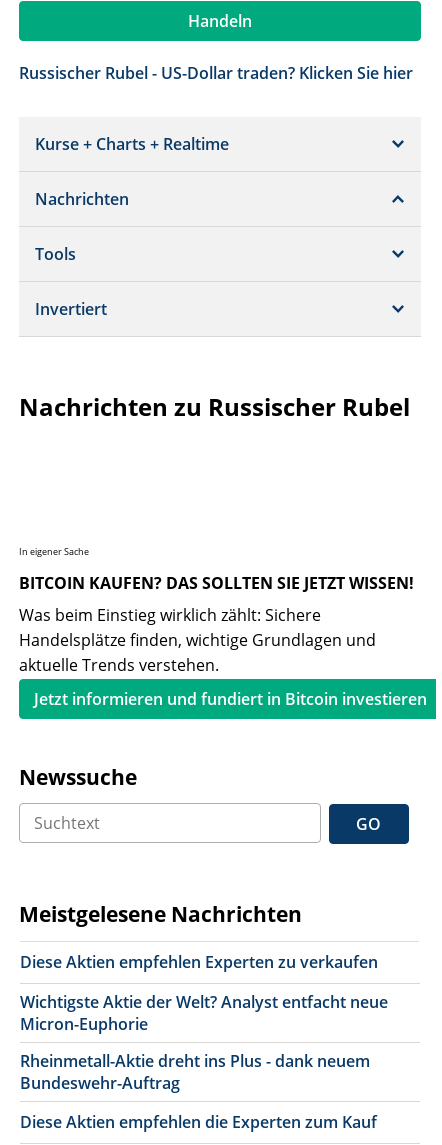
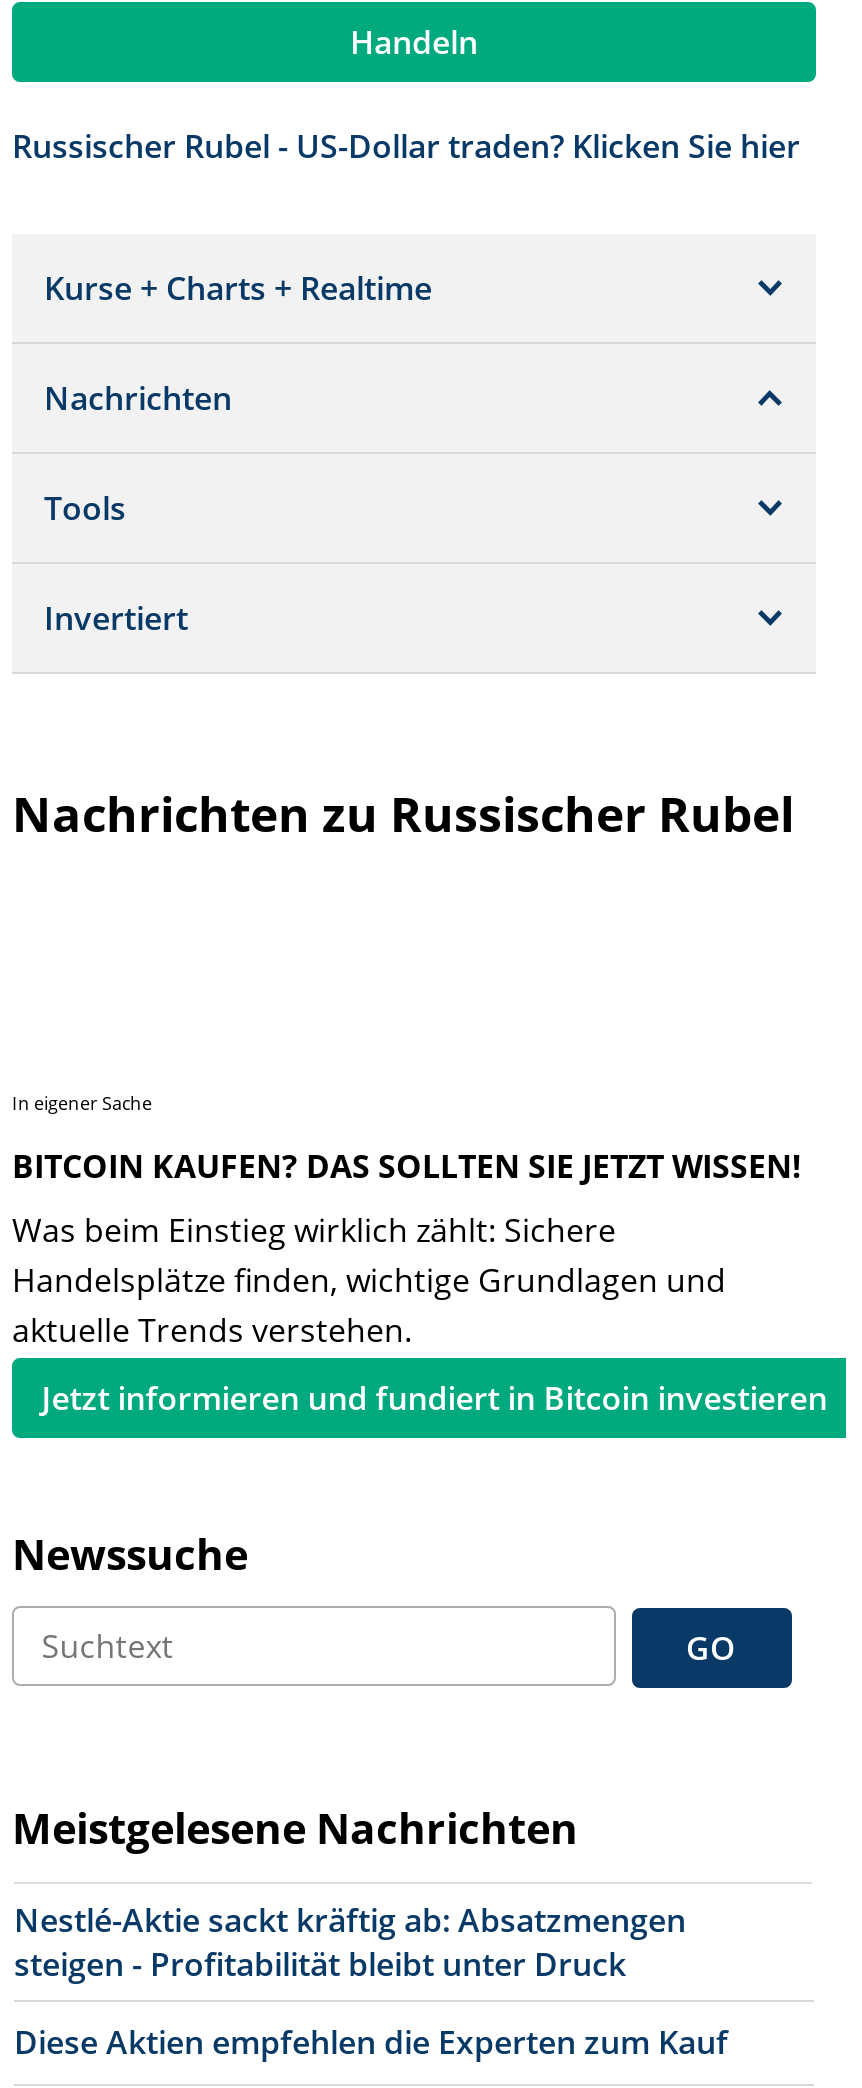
- Diese Aktien empfehlen Experten zu verkaufen
- Wichtigste Aktie der Welt? Analyst entfacht neue
- Micron-Euphorie
- Rheinmetall-Aktie dreht ins Plus - dank neuem
- Bundeswehr-Auftrag
+ Nestlé-Aktie sackt kräftig ab: Absatzmengen
+ steigen - Profitabilität bleibt unter Druck
